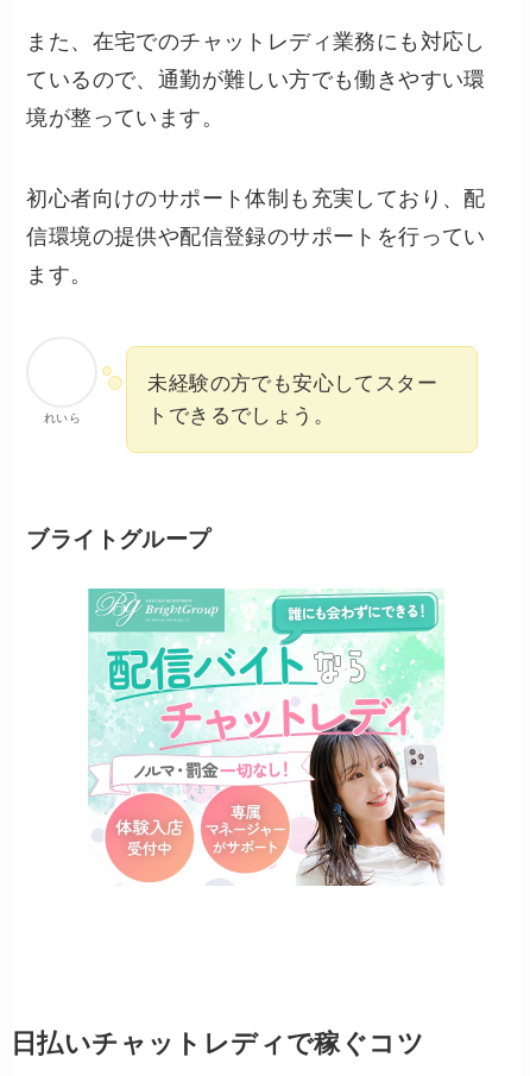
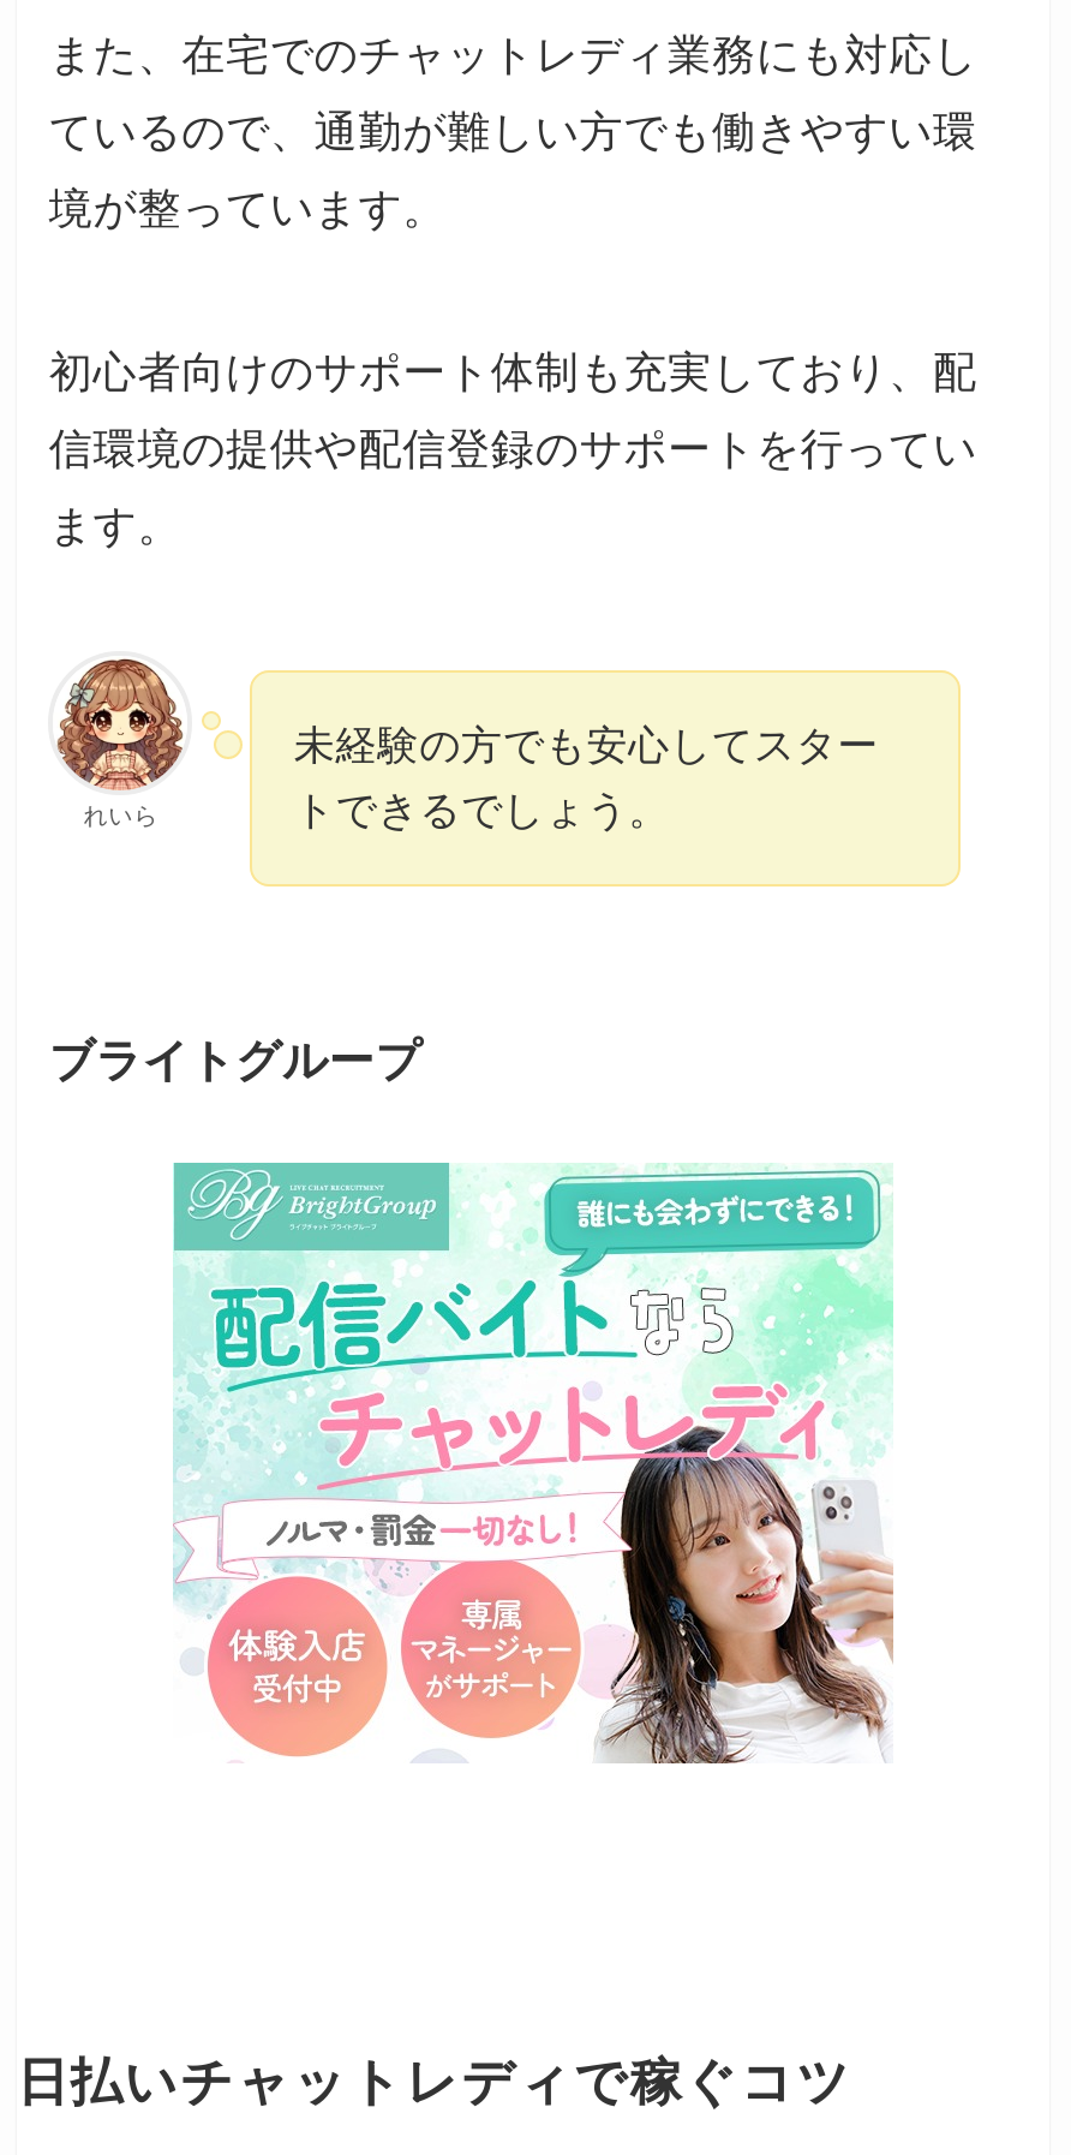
+ [image]
